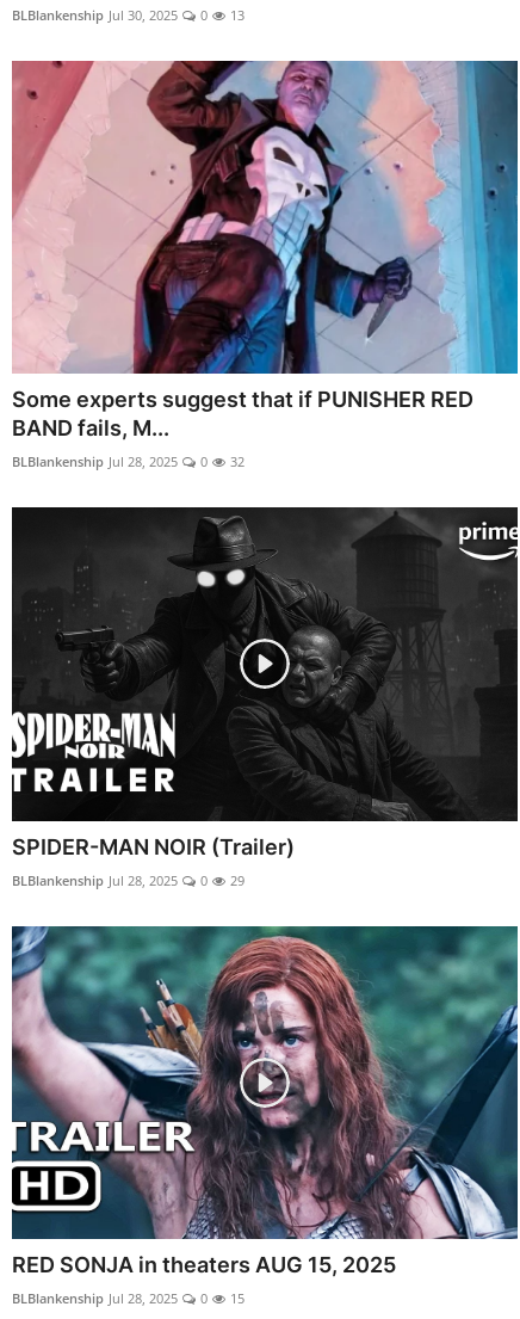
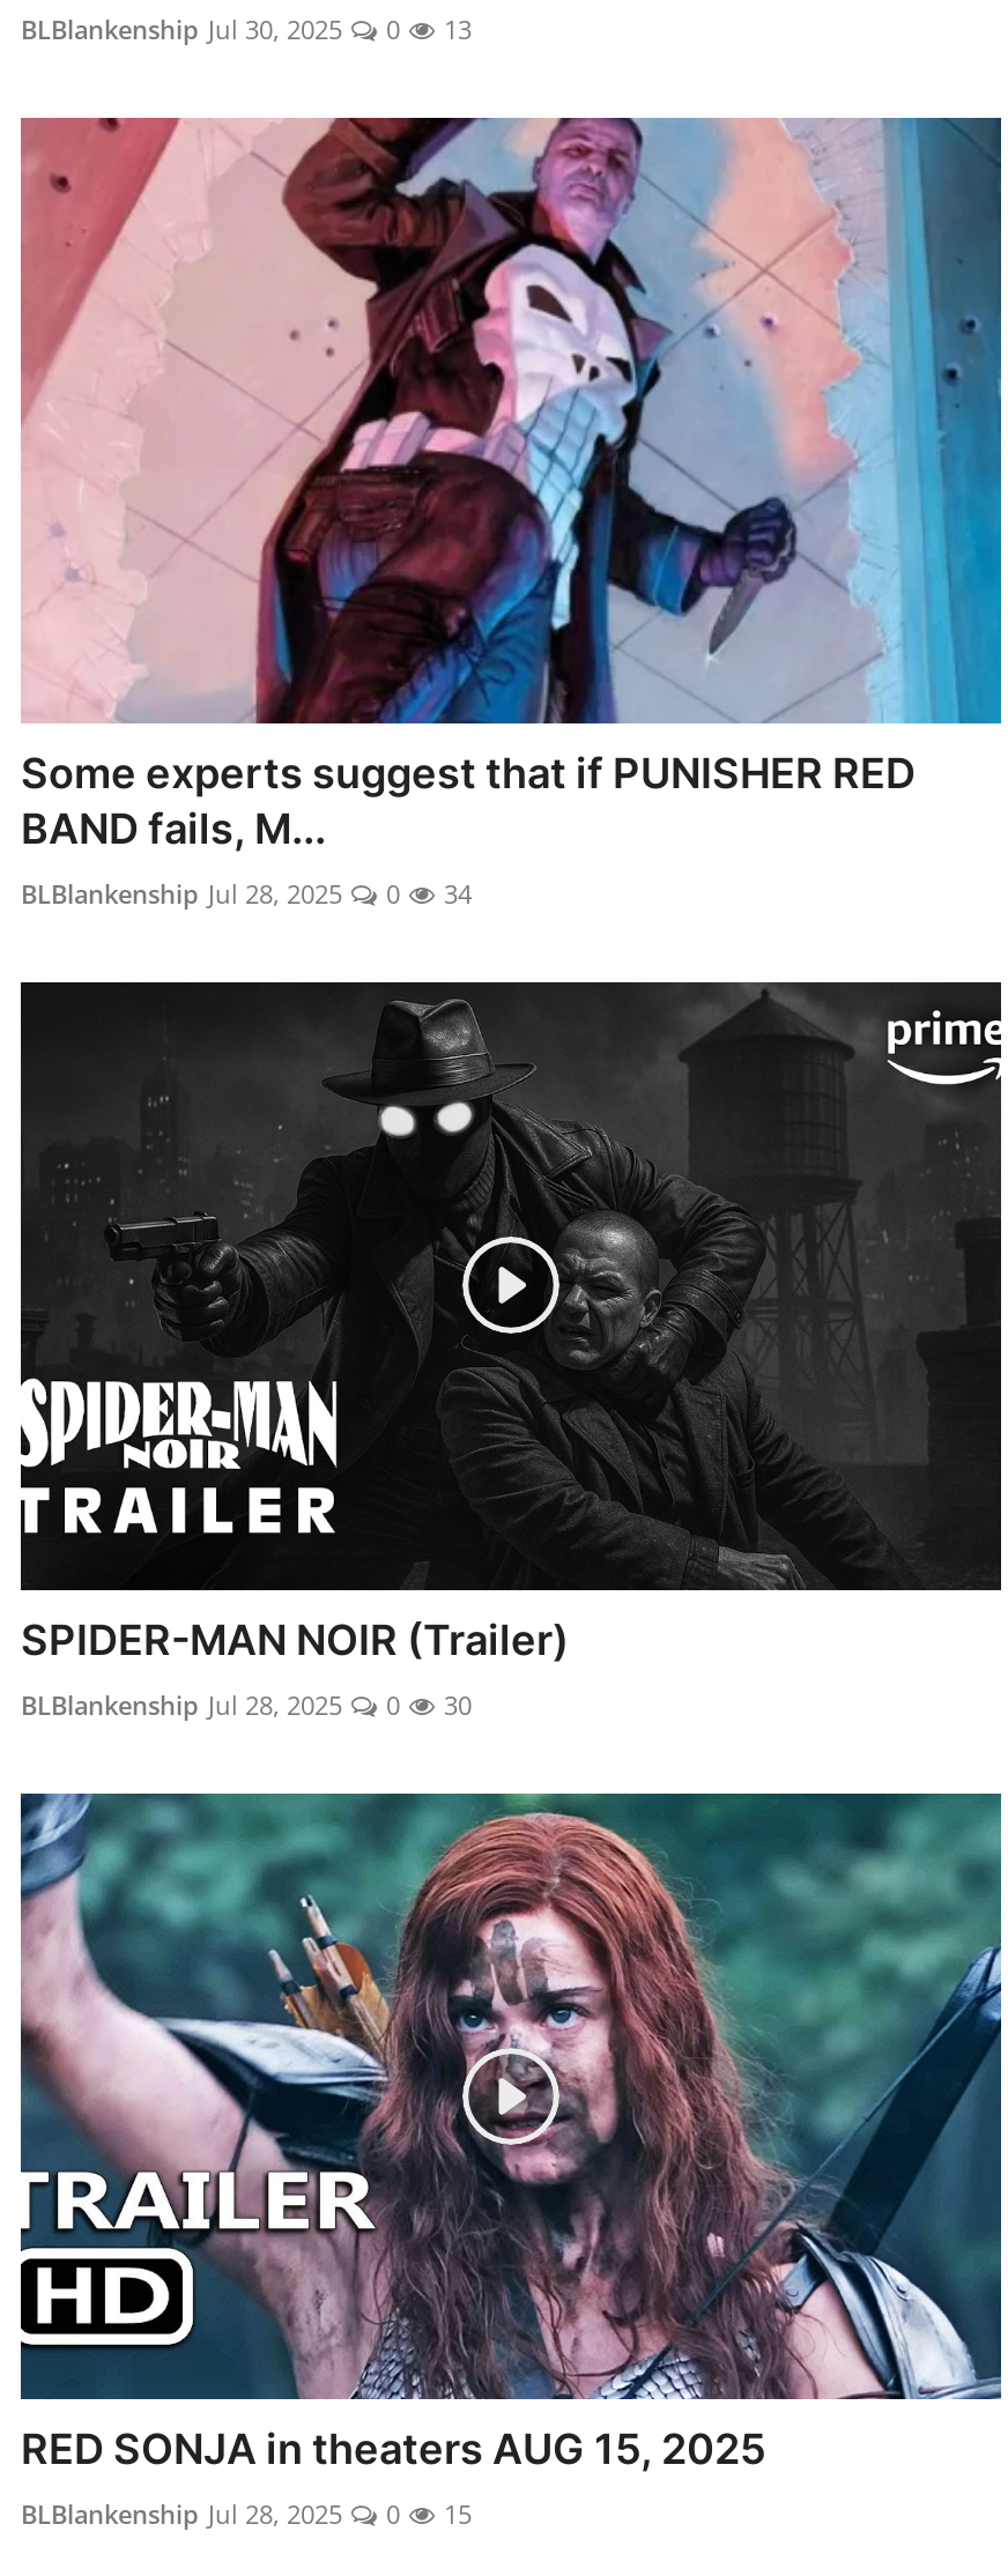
- BLBlankenship Jul 28, 2025 0 32
+ BLBlankenship Jul 28, 2025 0 34

- BLBlankenship Jul 28, 2025 0 29
+ BLBlankenship Jul 28, 2025 0 30
